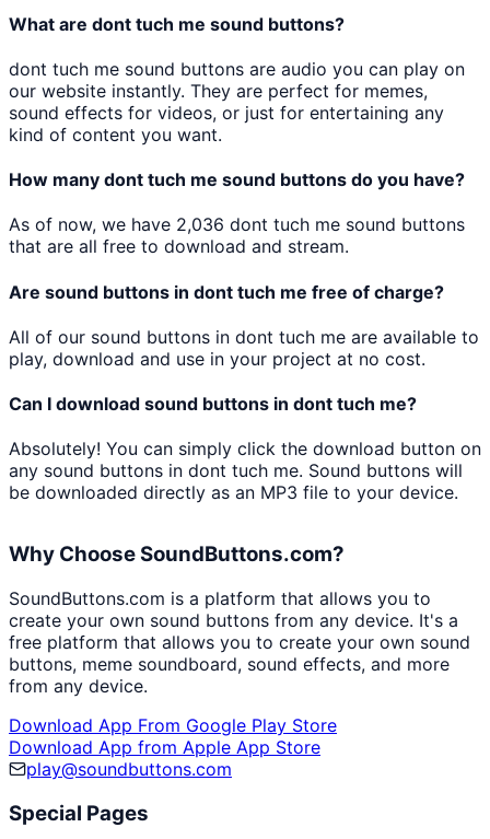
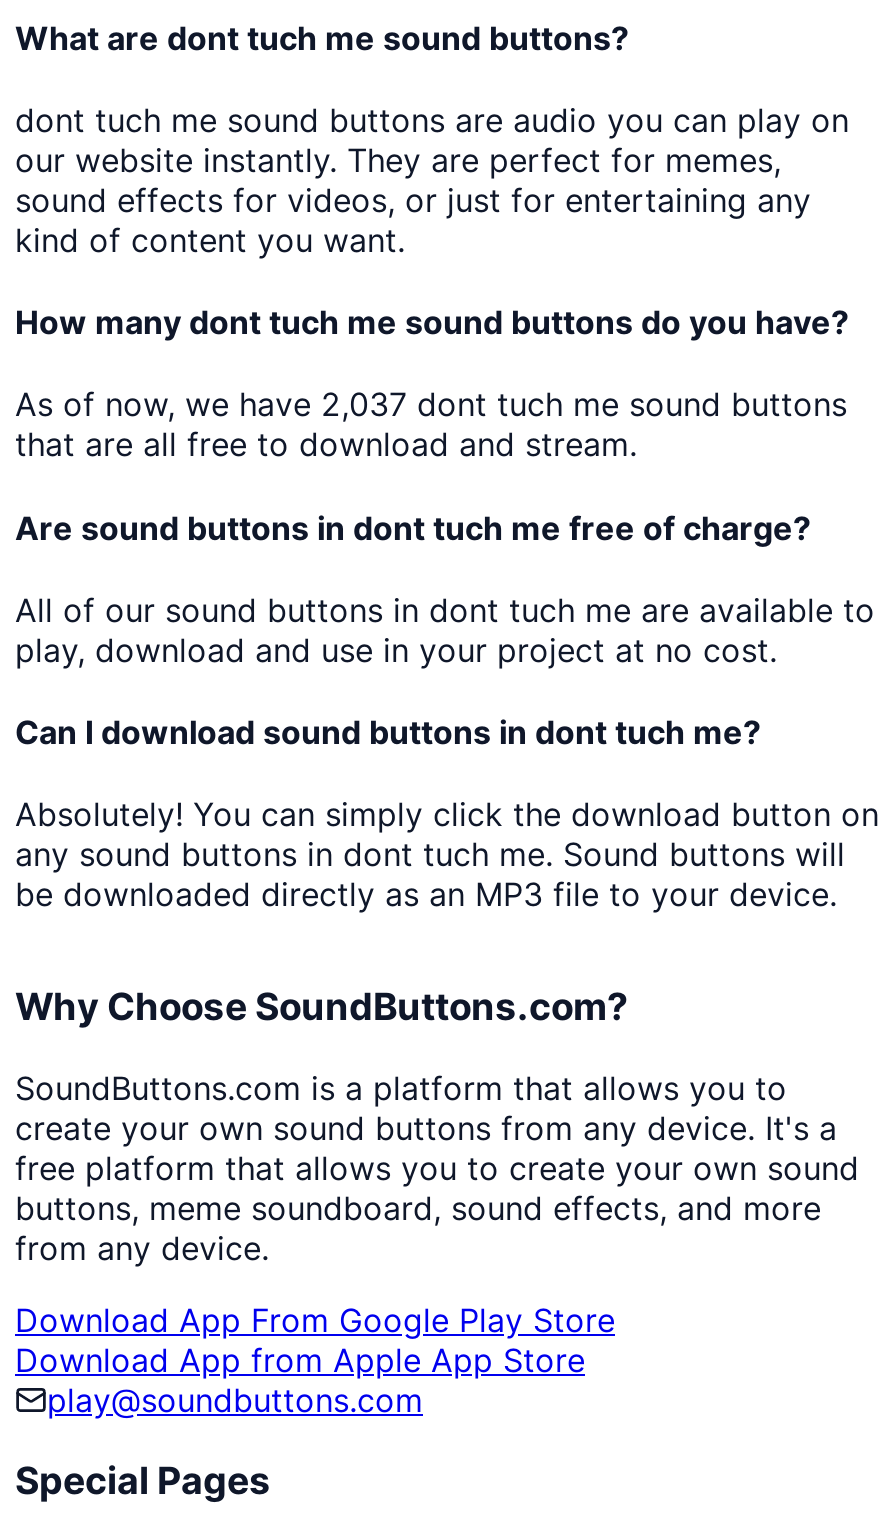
- As of now, we have 2,036 dont tuch me sound buttons
+ As of now, we have 2,037 dont tuch me sound buttons
